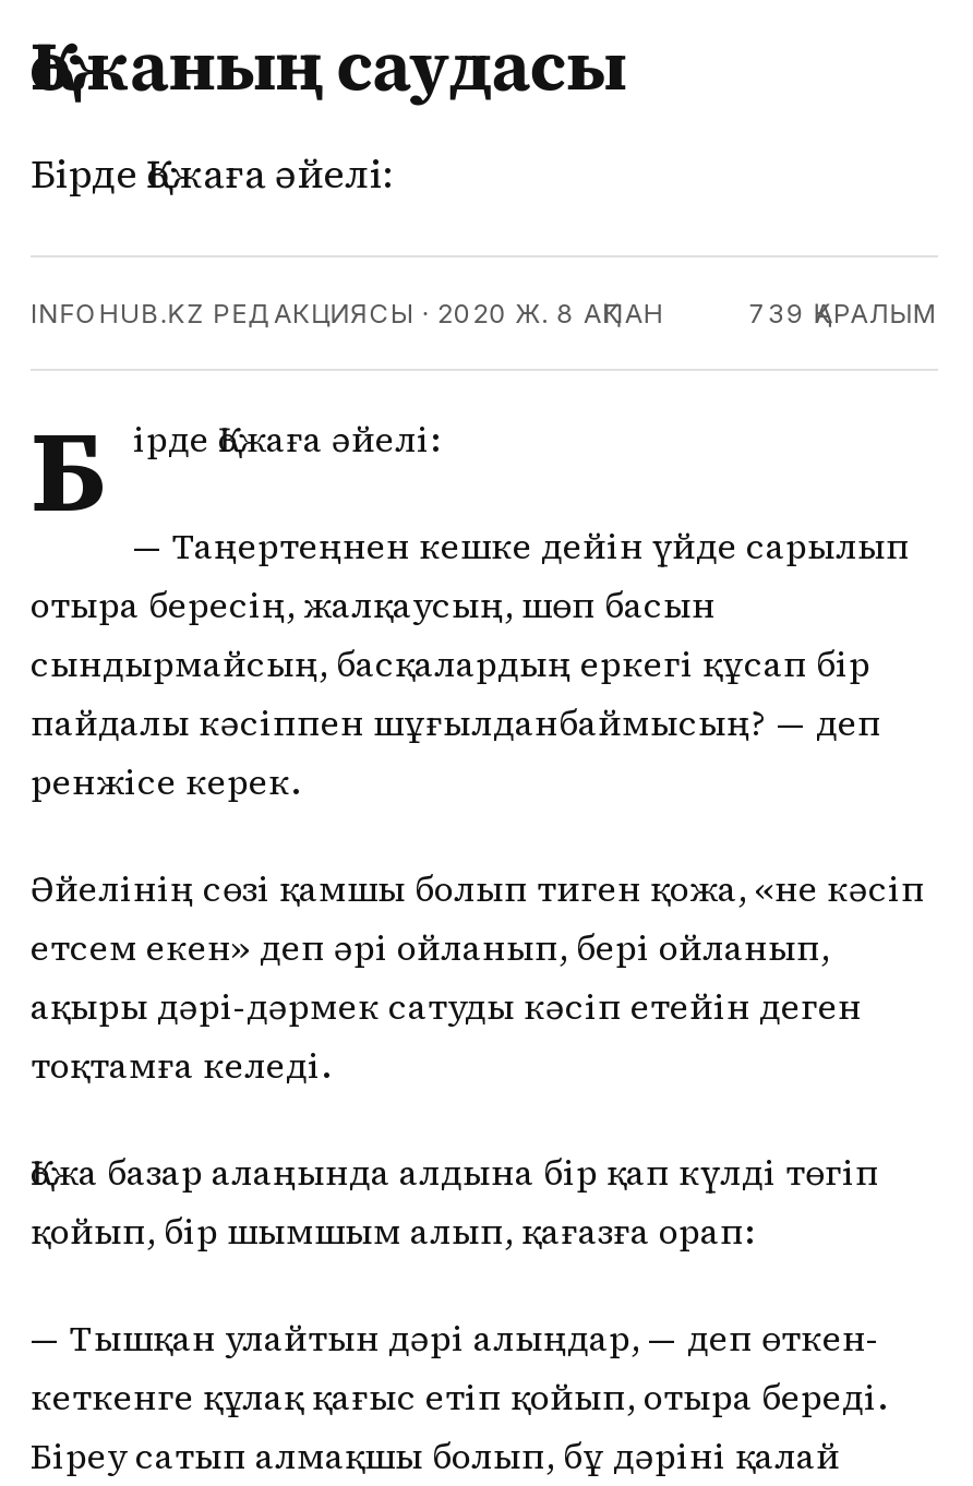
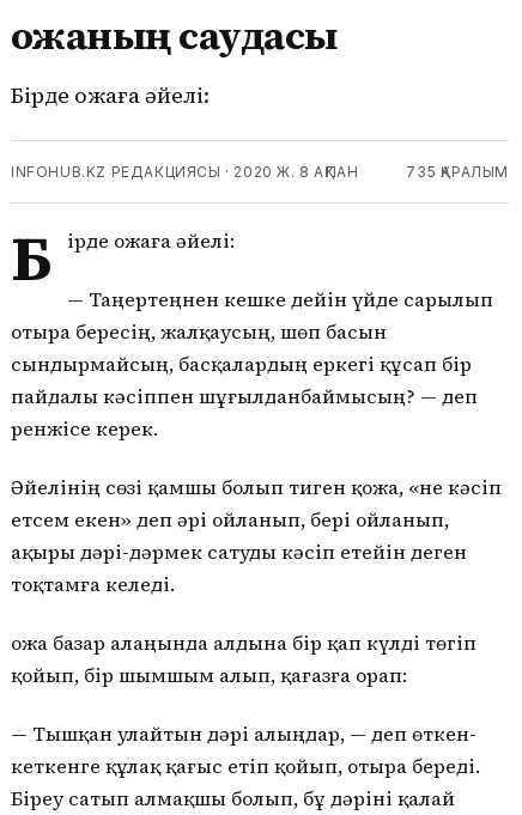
- 739 ҚАРАЛЫМ
+ 735 ҚАРАЛЫМ
